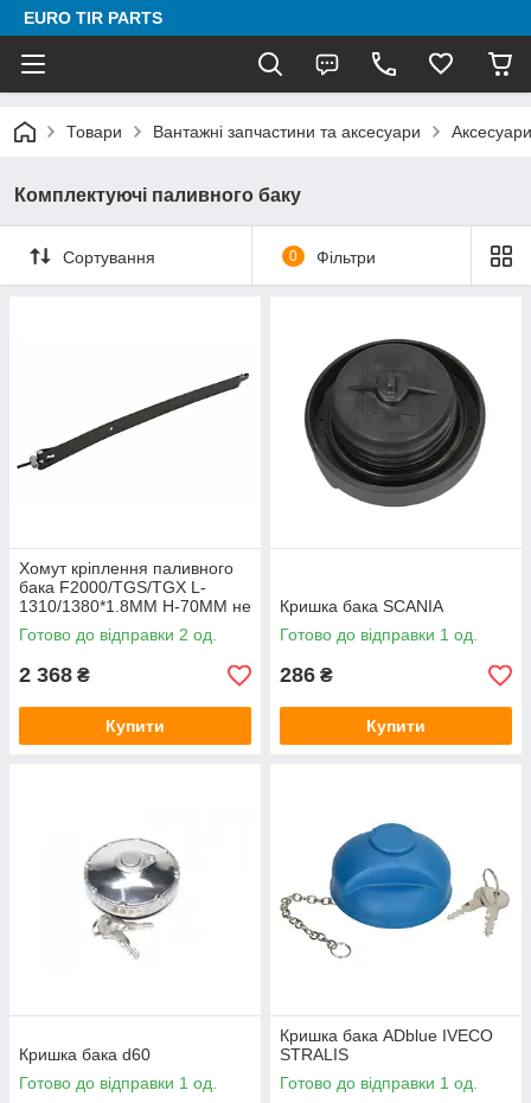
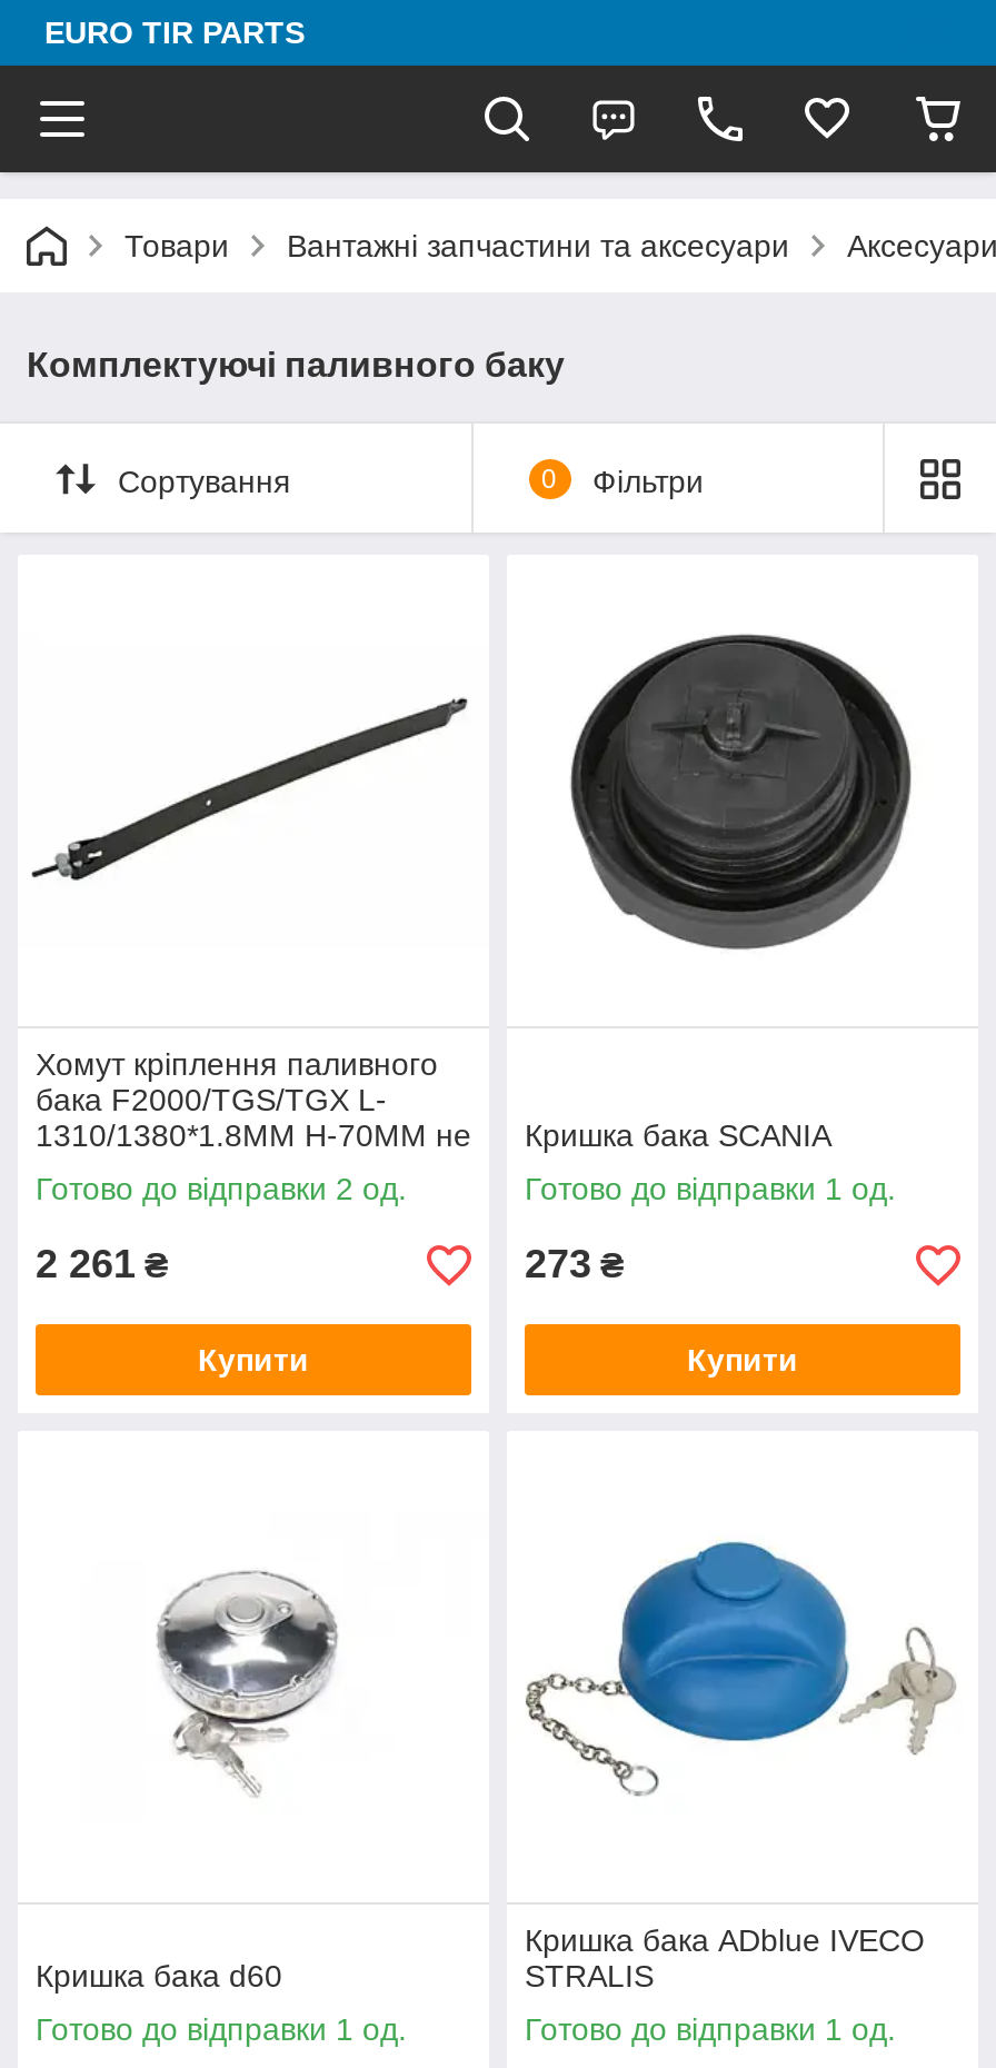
- 2 368 ₴
+ 2 261 ₴

- 286 ₴
+ 273 ₴
